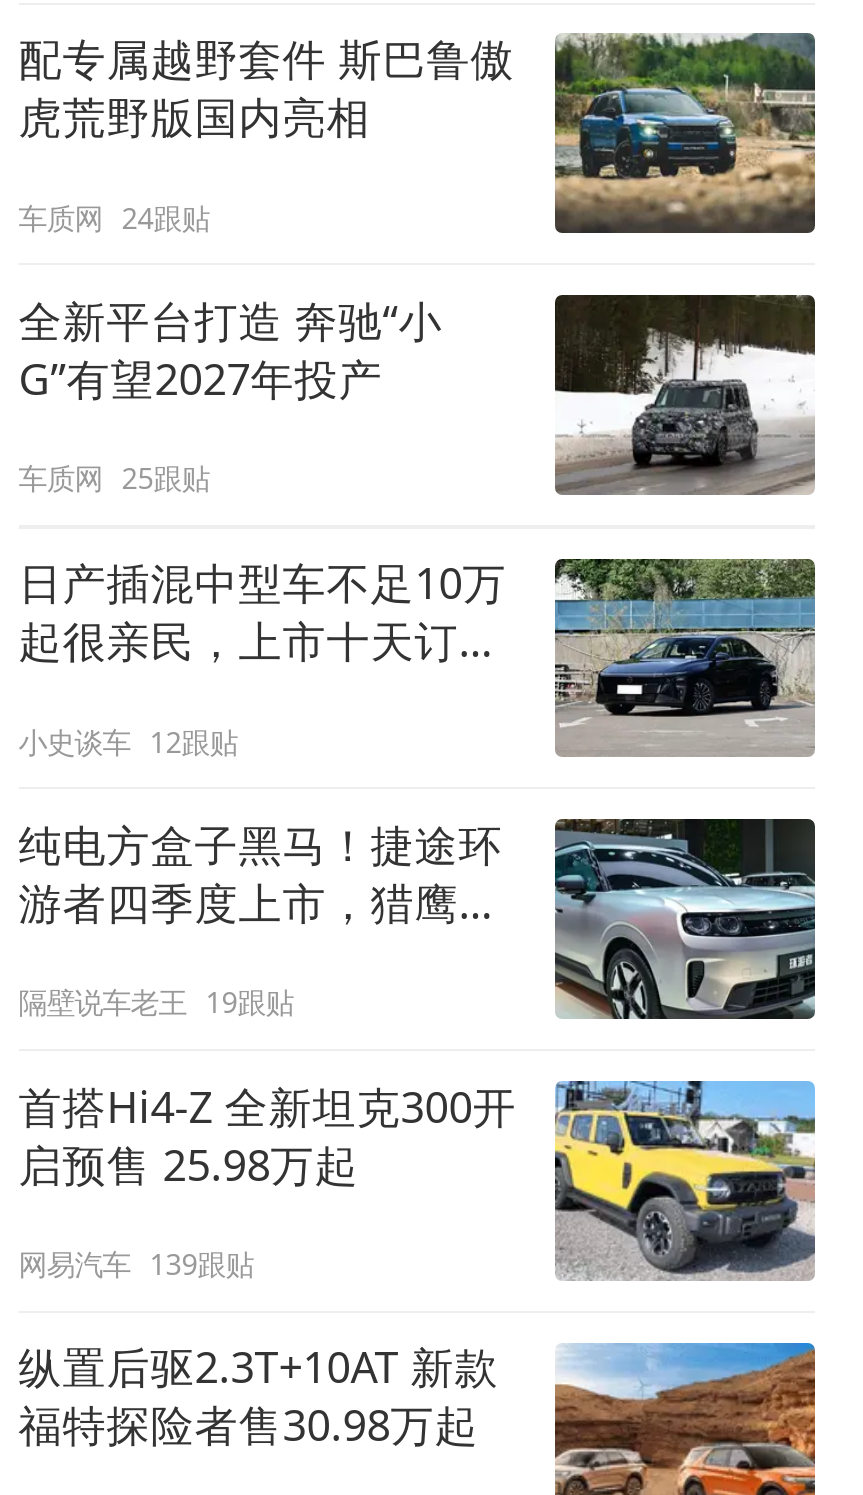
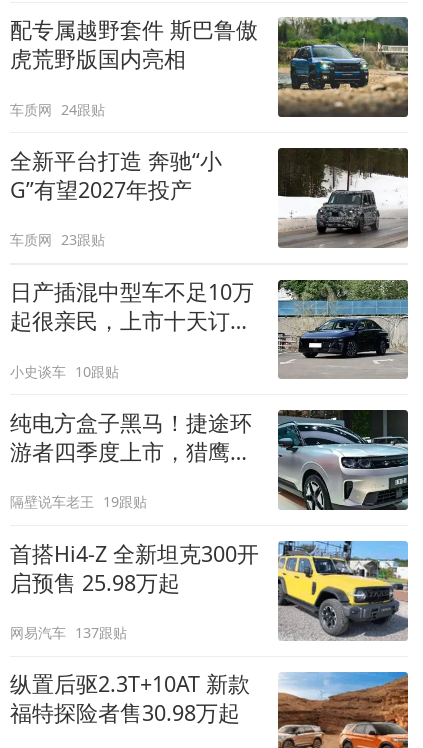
- 车质网 25跟贴
+ 车质网 23跟贴

- 小史谈车 12跟贴
+ 小史谈车 10跟贴

- 网易汽车 139跟贴
+ 网易汽车 137跟贴
